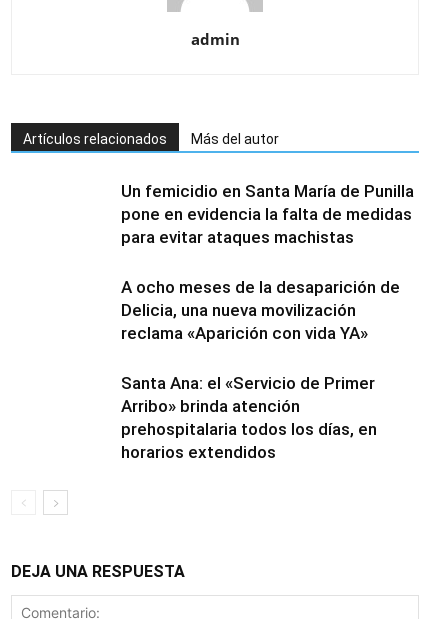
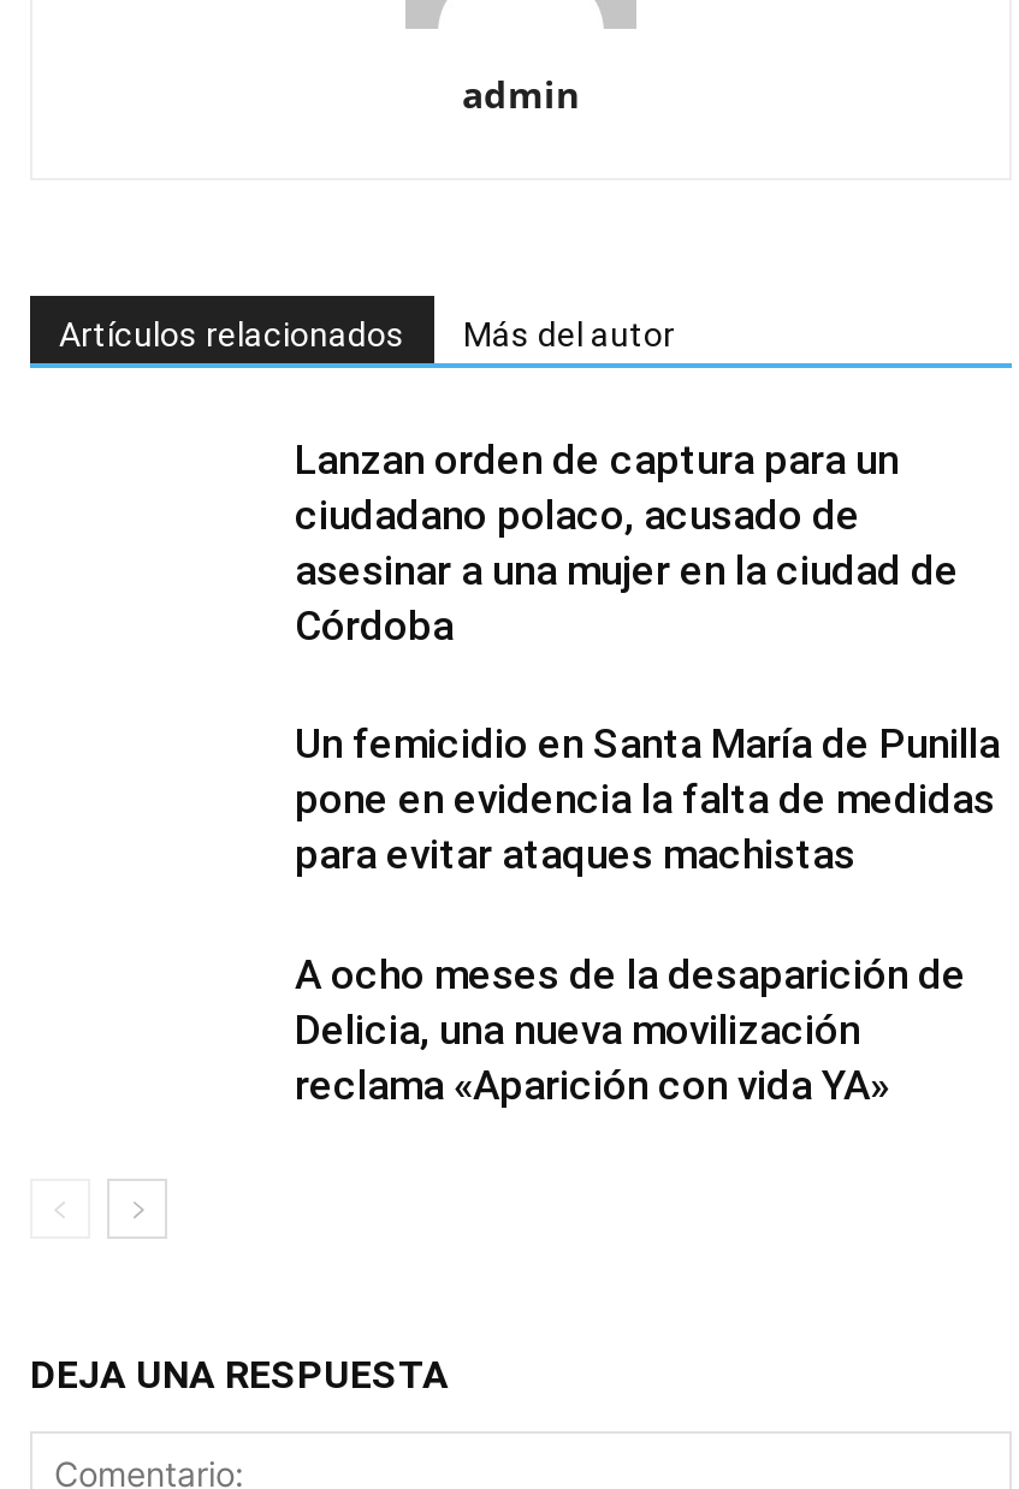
+ Lanzan orden de captura para un
+ ciudadano polaco, acusado de
+ asesinar a una mujer en la ciudad de
+ Córdoba

moved down: Un femicidio en Santa María de Punilla | pone en evidencia la falta de medidas | para evitar ataques machistas | A ocho meses de la desaparición de | Delicia, una nueva movilización | reclama «Aparición con vida YA»

- Santa Ana: el «Servicio de Primer
- Arribo» brinda atención
- prehospitalaria todos los días, en
- horarios extendidos
